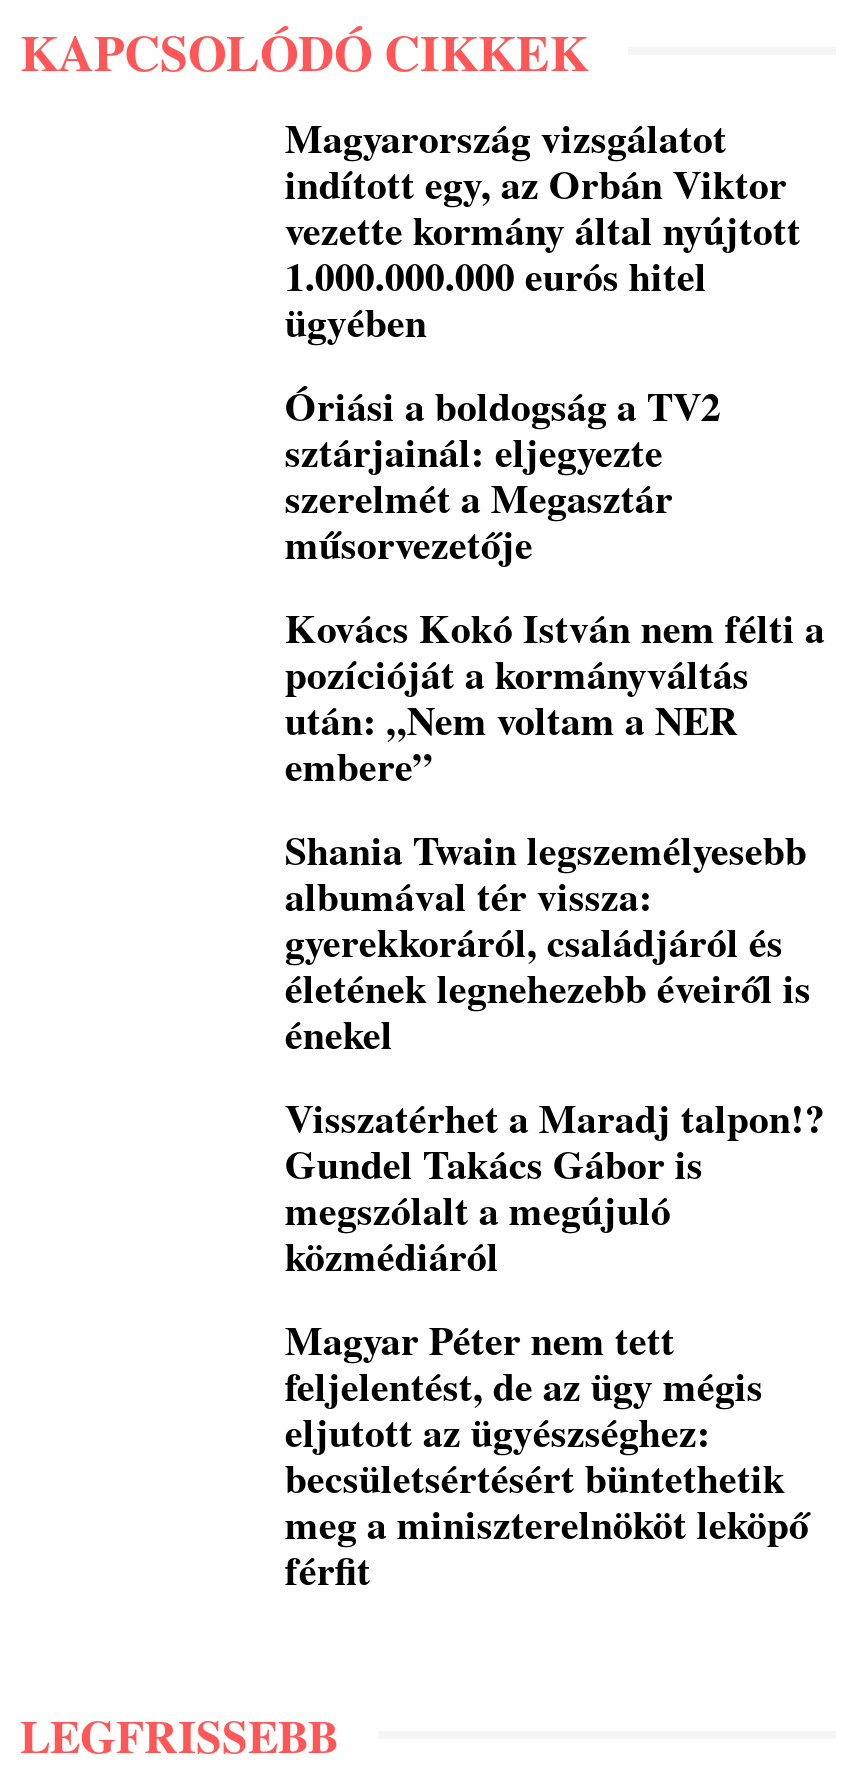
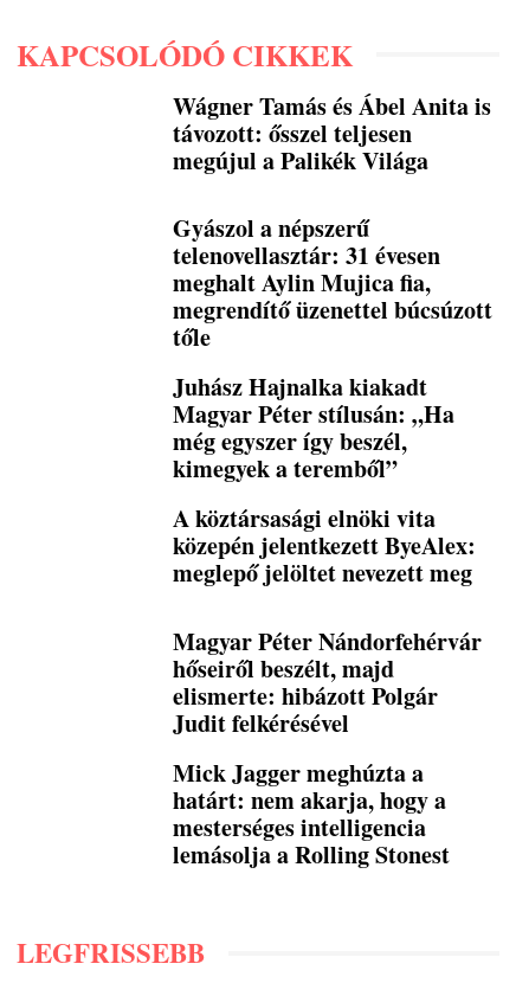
- Magyarország vizsgálatot
- indított egy, az Orbán Viktor
- vezette kormány által nyújtott
- 1.000.000.000 eurós hitel
- ügyében
- Óriási a boldogság a TV2
- sztárjainál: eljegyezte
- szerelmét a Megasztár
- műsorvezetője
- Kovács Kokó István nem félti a
- pozícióját a kormányváltás
- után: „Nem voltam a NER
- embere”
- Shania Twain legszemélyesebb
- albumával tér vissza:
- gyerekkoráról, családjáról és
- életének legnehezebb éveiről is
- énekel
- Visszatérhet a Maradj talpon!?
- Gundel Takács Gábor is
- megszólalt a megújuló
- közmédiáról
- Magyar Péter nem tett
- feljelentést, de az ügy mégis
- eljutott az ügyészséghez:
- becsületsértésért büntethetik
- meg a miniszterelnököt leköpő
- férfit
+ Wágner Tamás és Ábel Anita is
+ távozott: ősszel teljesen
+ megújul a Palikék Világa
+ Gyászol a népszerű
+ telenovellasztár: 31 évesen
+ meghalt Aylin Mujica fia,
+ megrendítő üzenettel búcsúzott
+ tőle
+ Juhász Hajnalka kiakadt
+ Magyar Péter stílusán: „Ha
+ még egyszer így beszél,
+ kimegyek a teremből”
+ A köztársasági elnöki vita
+ közepén jelentkezett ByeAlex:
+ meglepő jelöltet nevezett meg
+ Magyar Péter Nándorfehérvár
+ hőseiről beszélt, majd
+ elismerte: hibázott Polgár
+ Judit felkérésével
+ Mick Jagger meghúzta a
+ határt: nem akarja, hogy a
+ mesterséges intelligencia
+ lemásolja a Rolling Stonest
